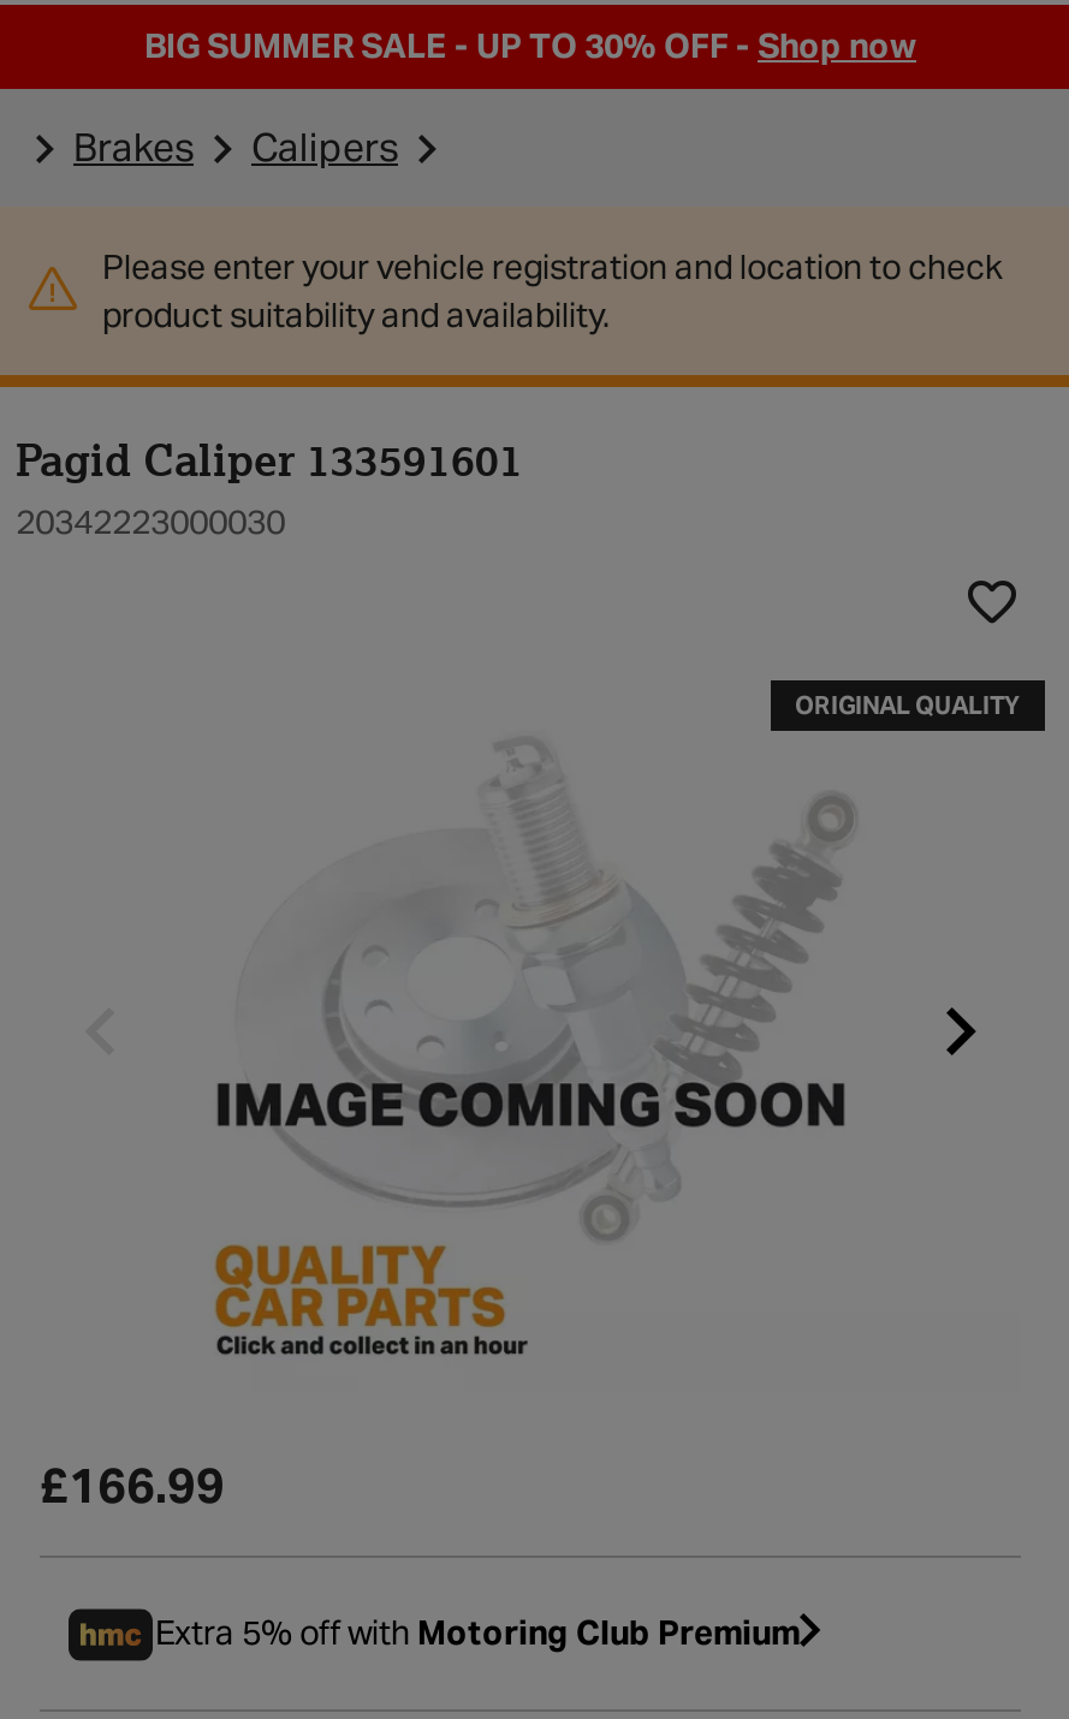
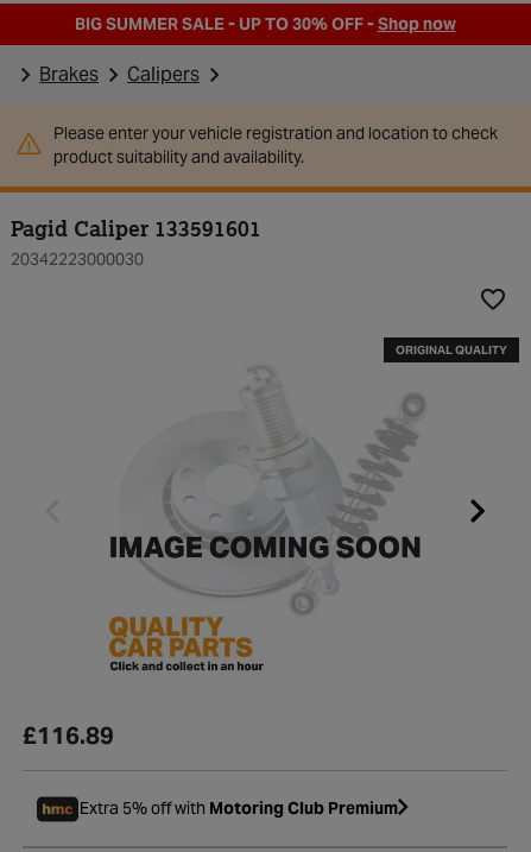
- £166.99
+ £116.89
